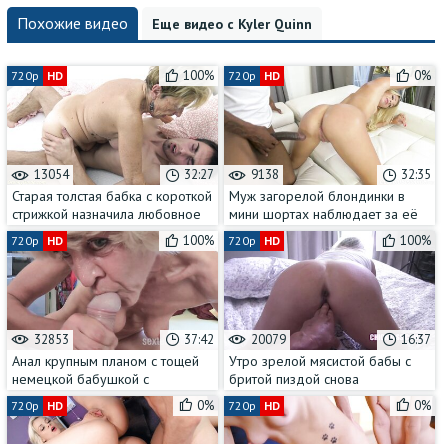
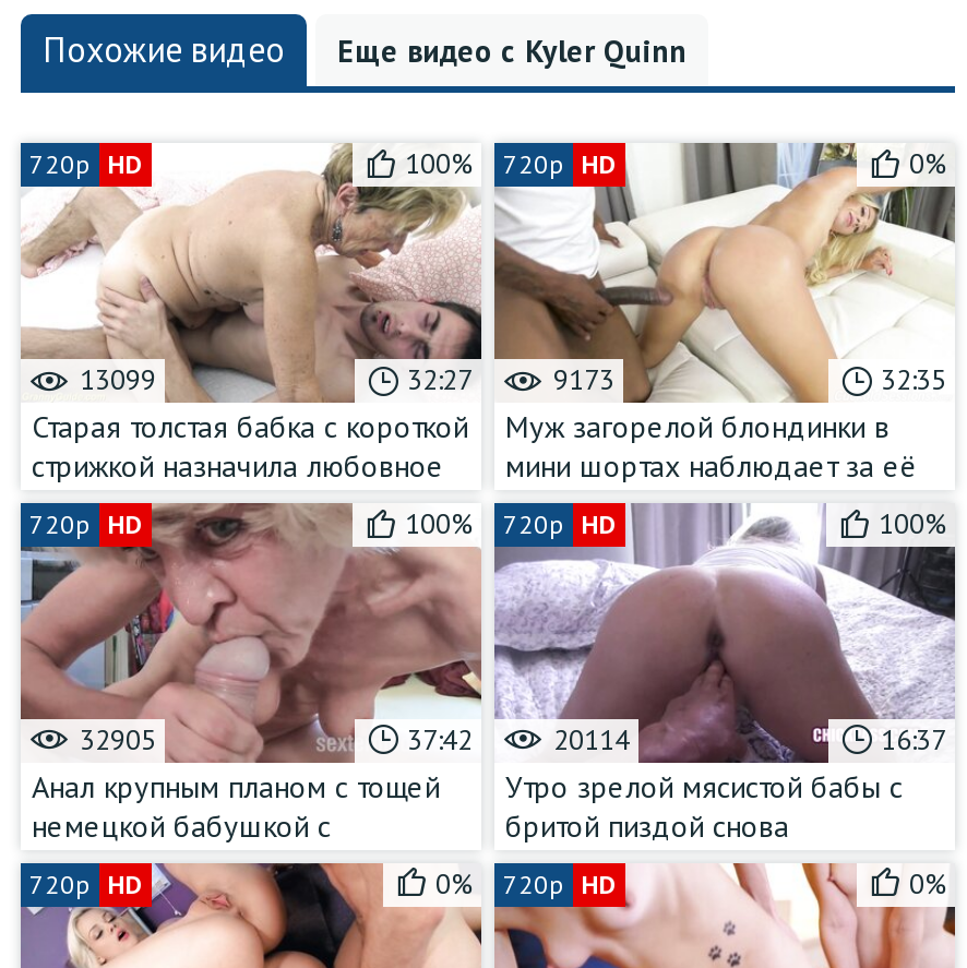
- 13054
+ 13099

- 32:27 9138
+ 32:27 9173

- 32853
+ 32905

- 37:42 20079
+ 37:42 20114
